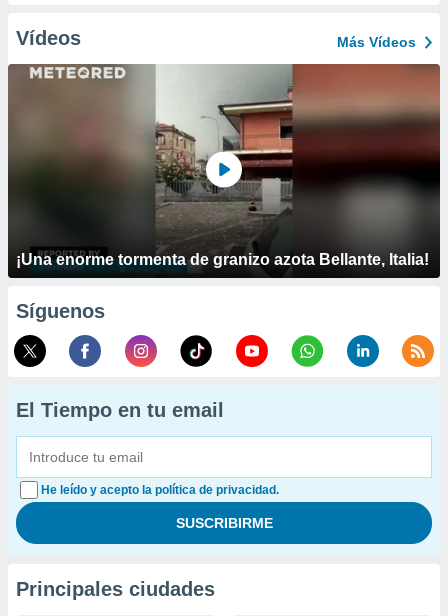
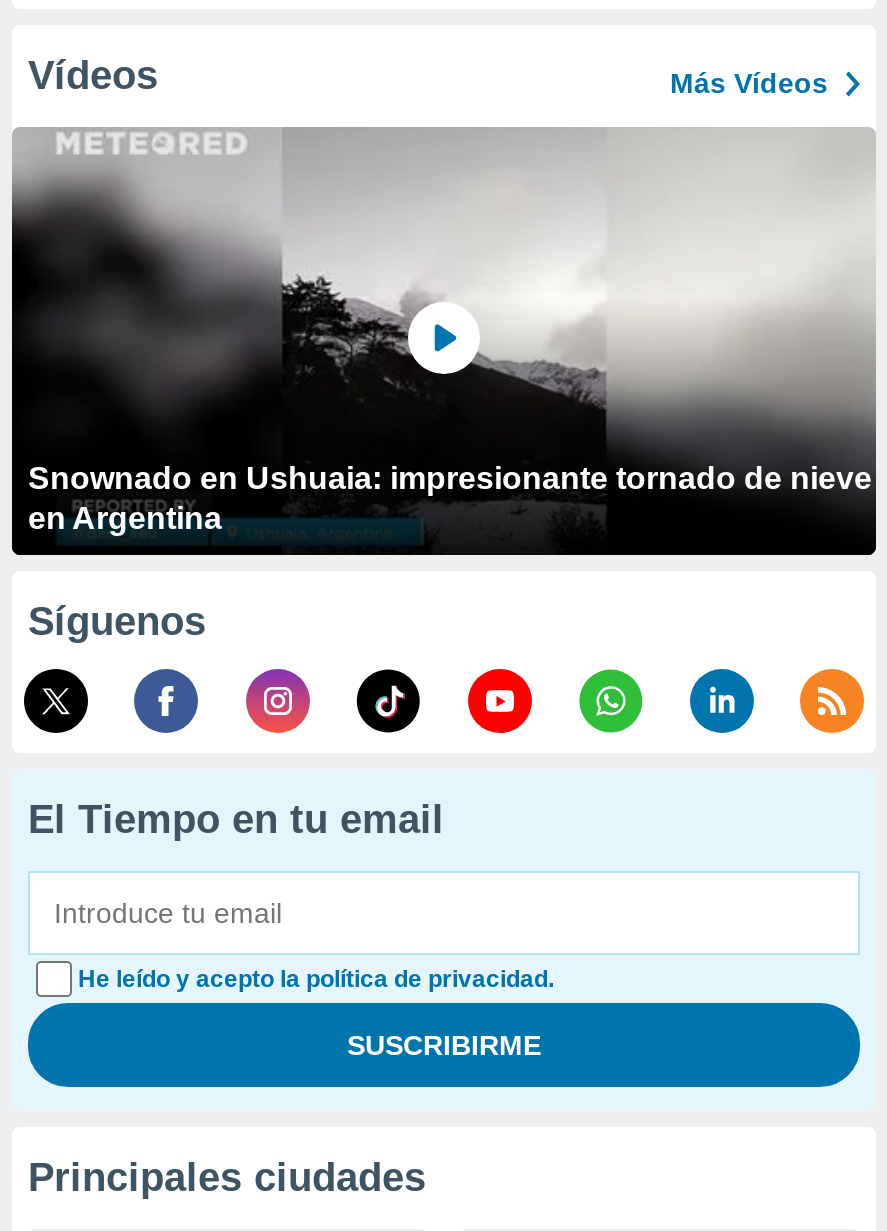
- [image]
- ¡Una enorme tormenta de granizo azota Bellante, Italia!
+ [image]
+ Snownado en Ushuaia: impresionante tornado de nieve
+ en Argentina
